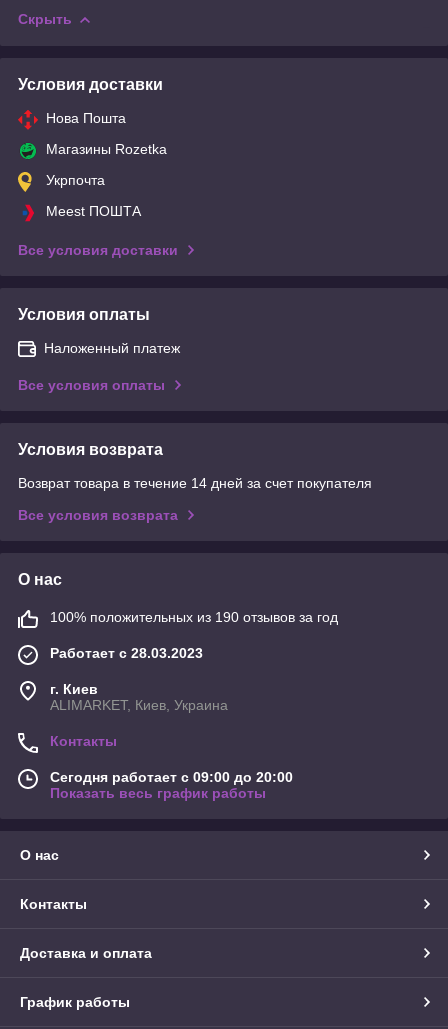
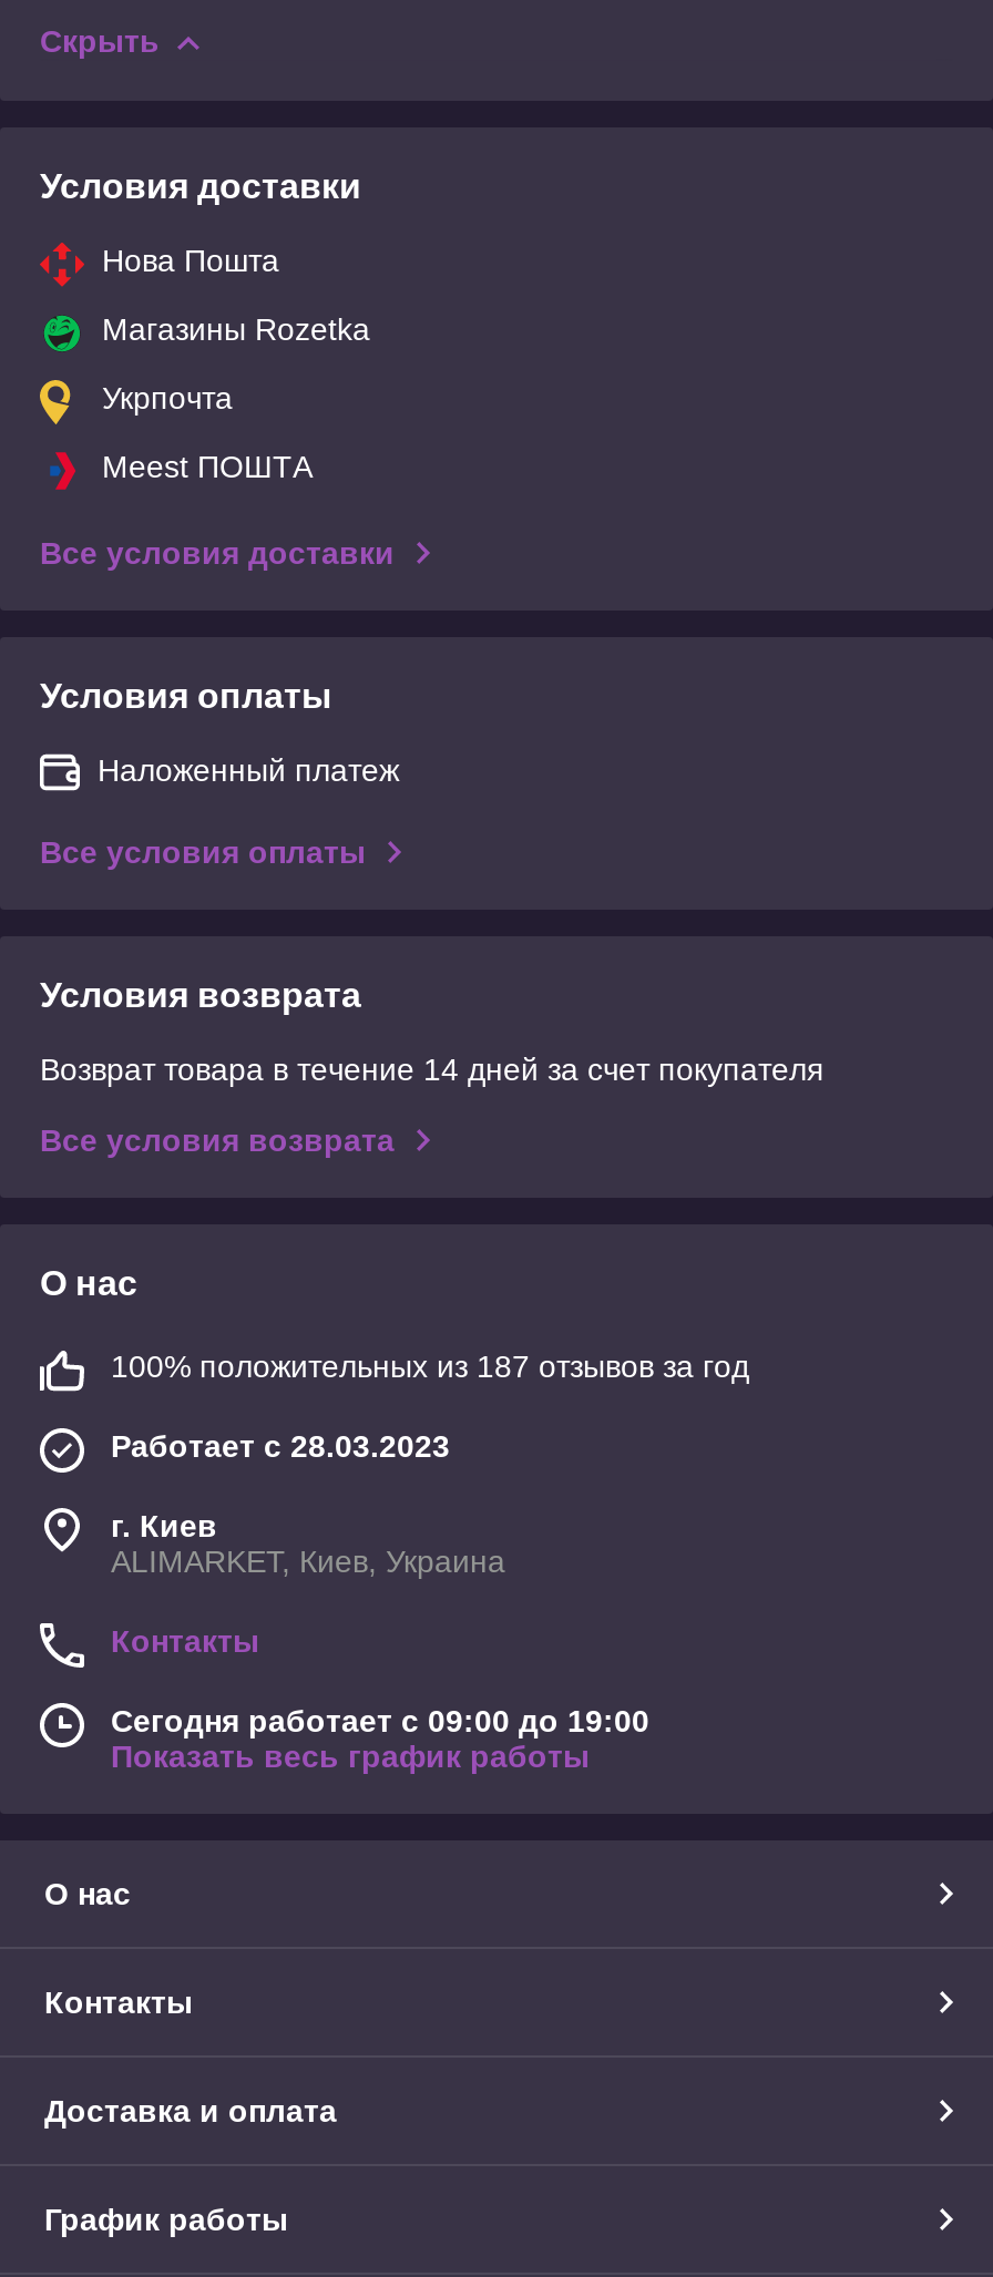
- 100% положительных из 190 отзывов за год
+ 100% положительных из 187 отзывов за год

- Сегодня работает с 09:00 до 20:00
+ Сегодня работает с 09:00 до 19:00
